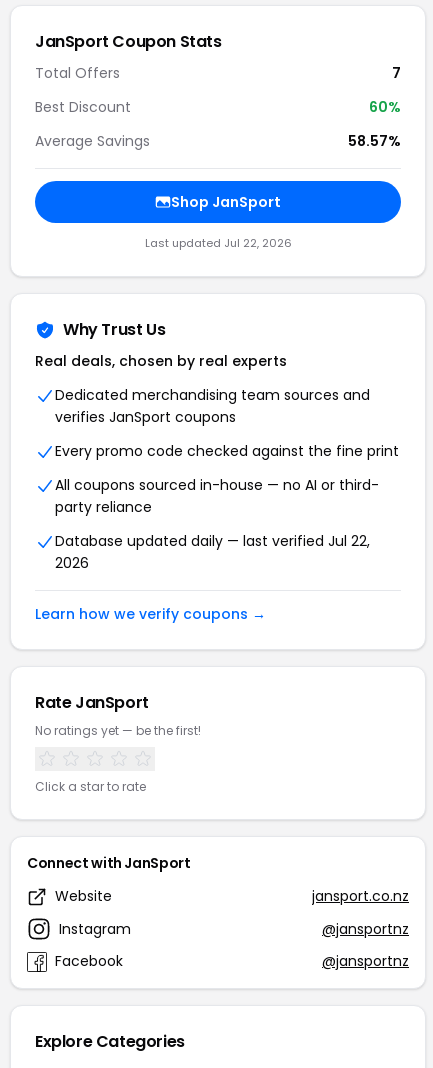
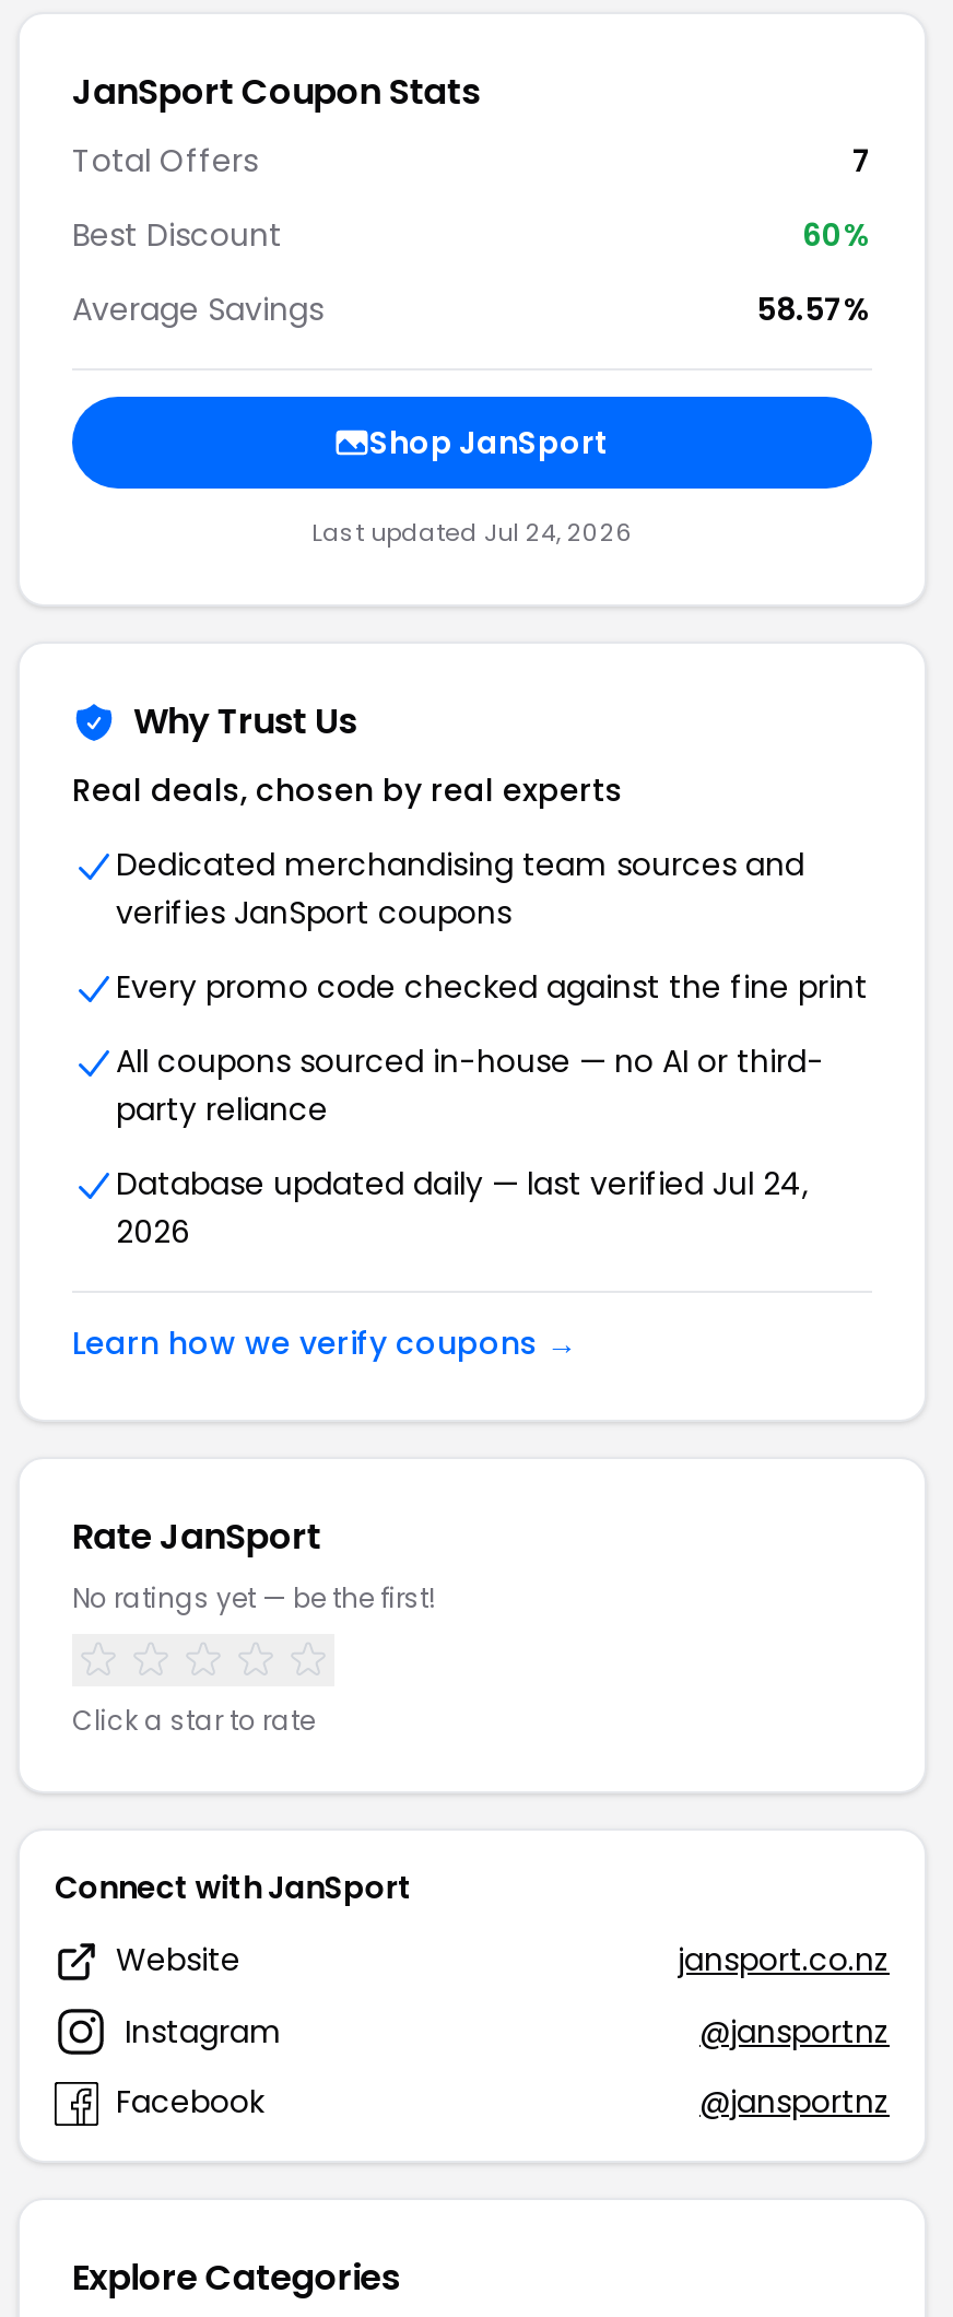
- Last updated Jul 22, 2026
+ Last updated Jul 24, 2026

- Database updated daily — last verified Jul 22,
+ Database updated daily — last verified Jul 24,
